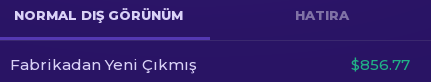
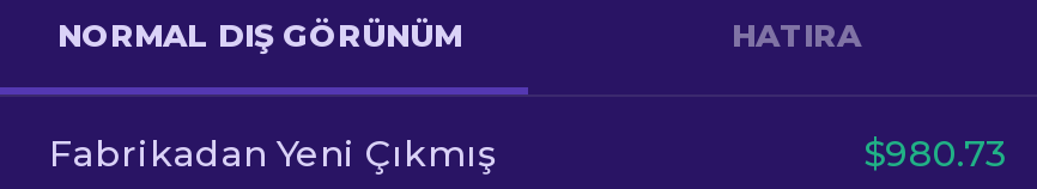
- $856.77
+ $980.73
